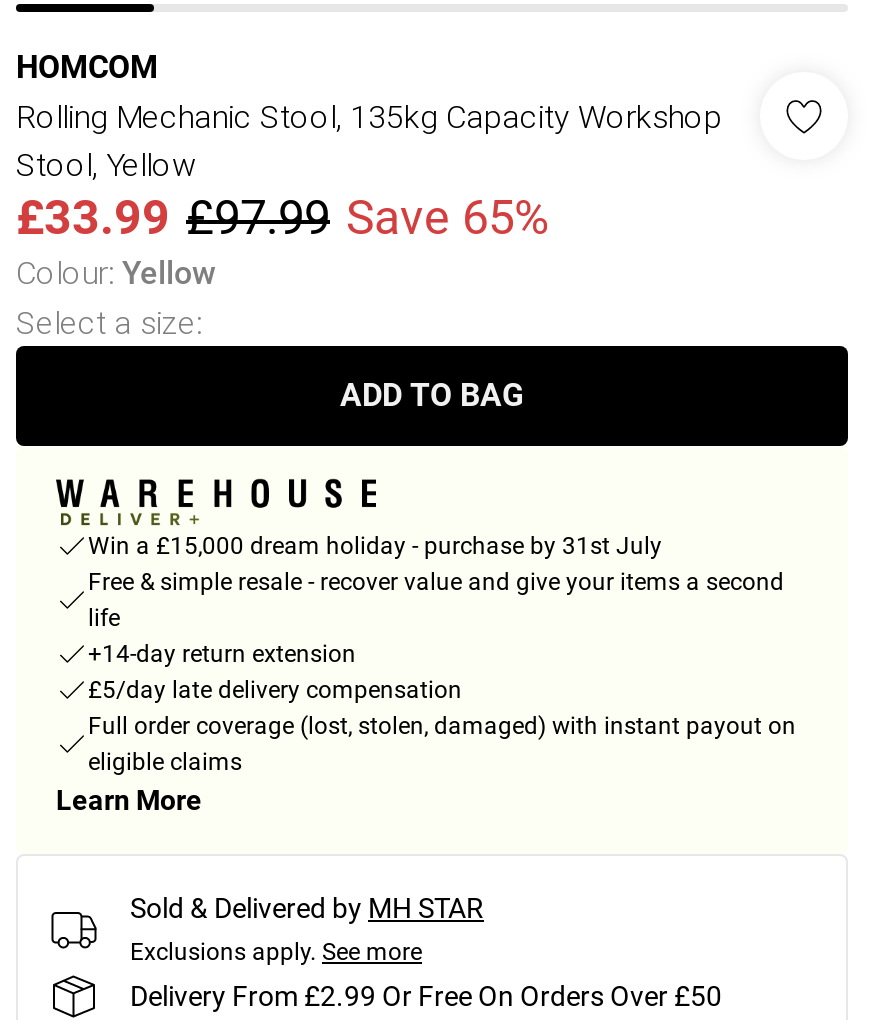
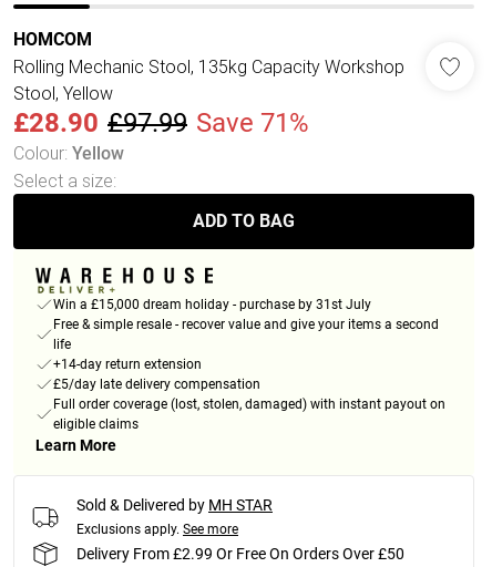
- £33.99 £97.99 Save 65%
+ £28.90 £97.99 Save 71%
